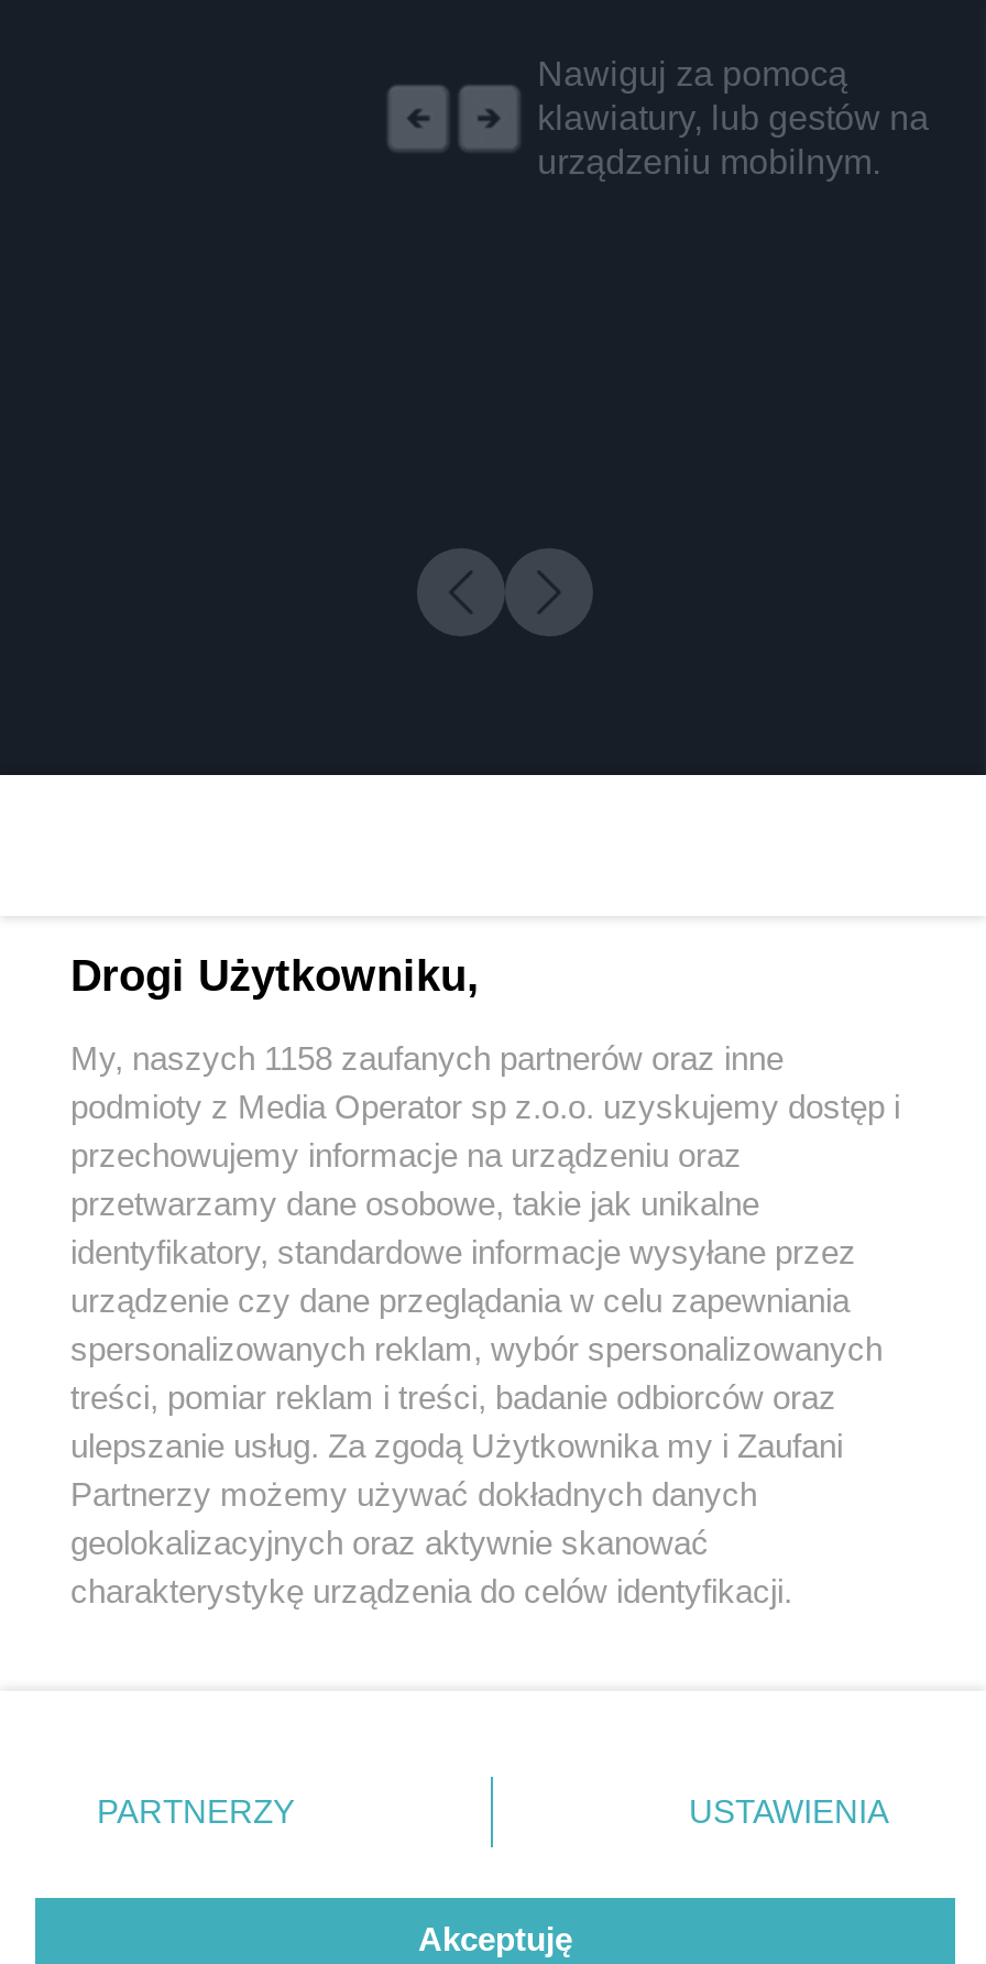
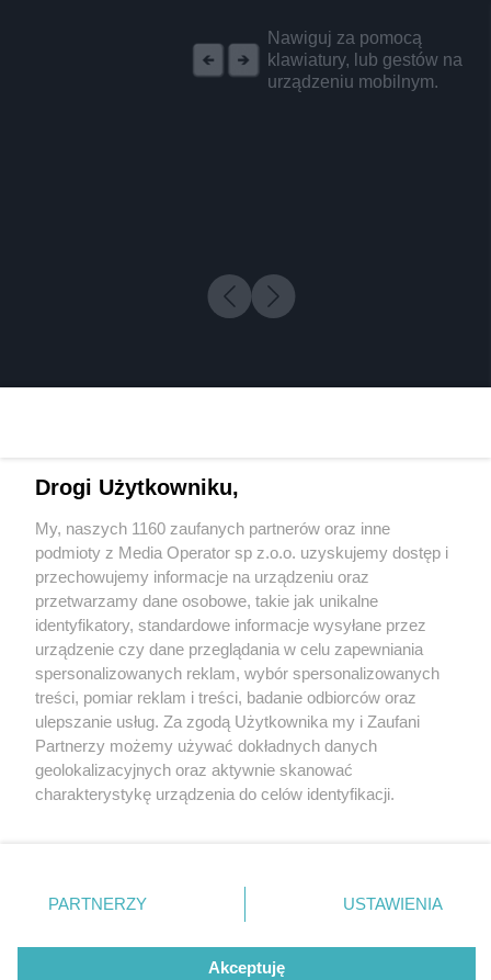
- My, naszych 1158 zaufanych partnerów oraz inne
+ My, naszych 1160 zaufanych partnerów oraz inne
